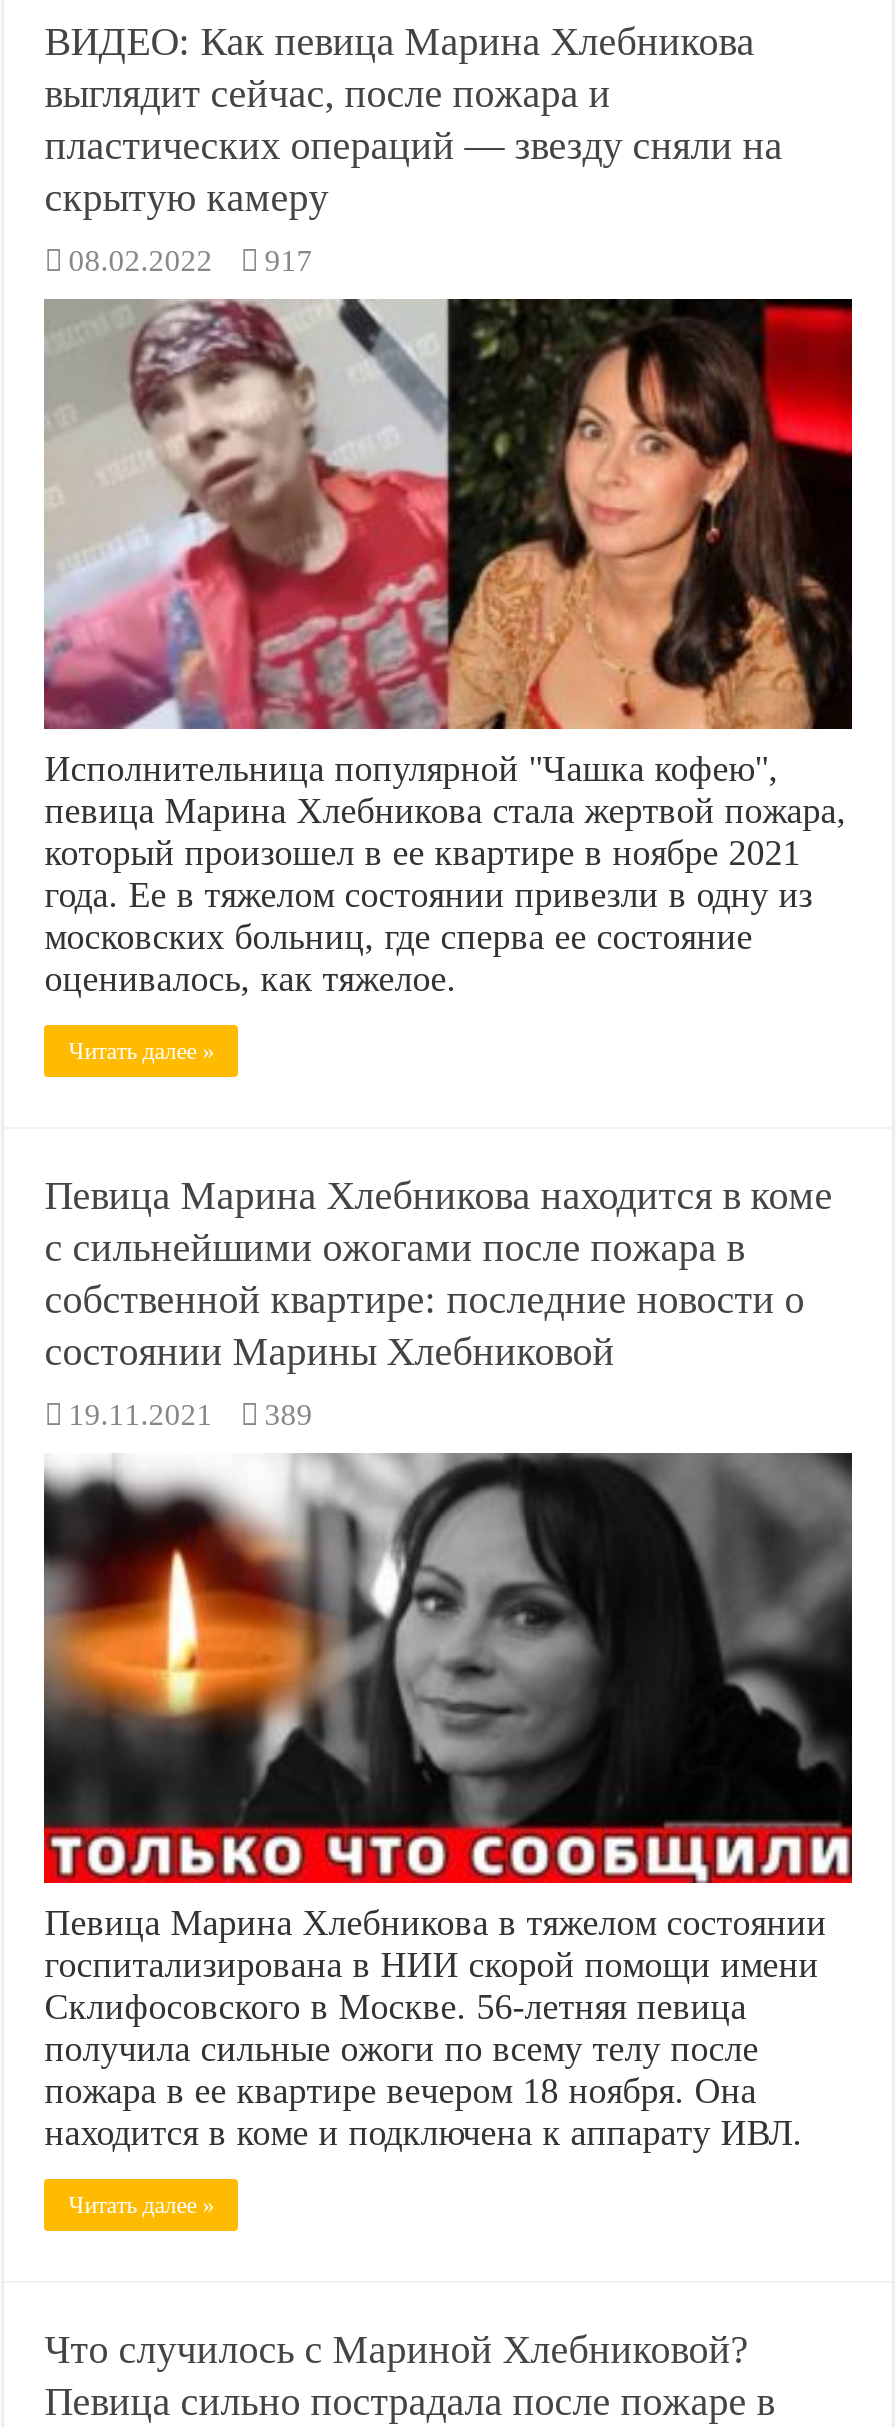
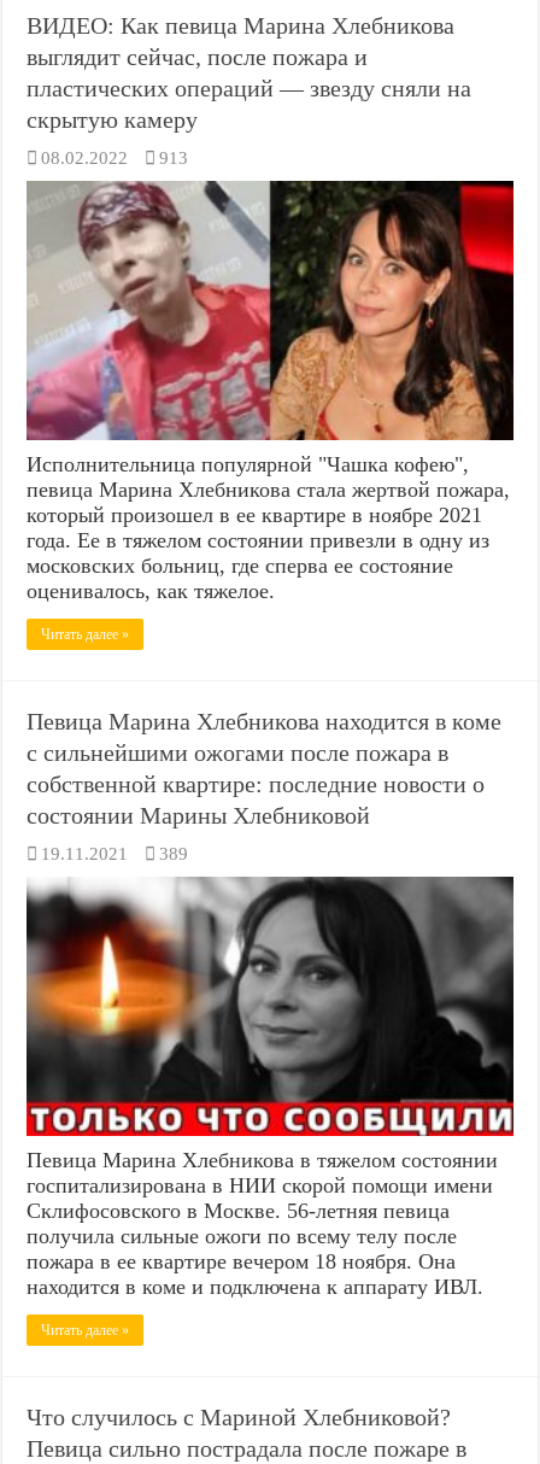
- 08.02.2022 917
+ 08.02.2022 913
